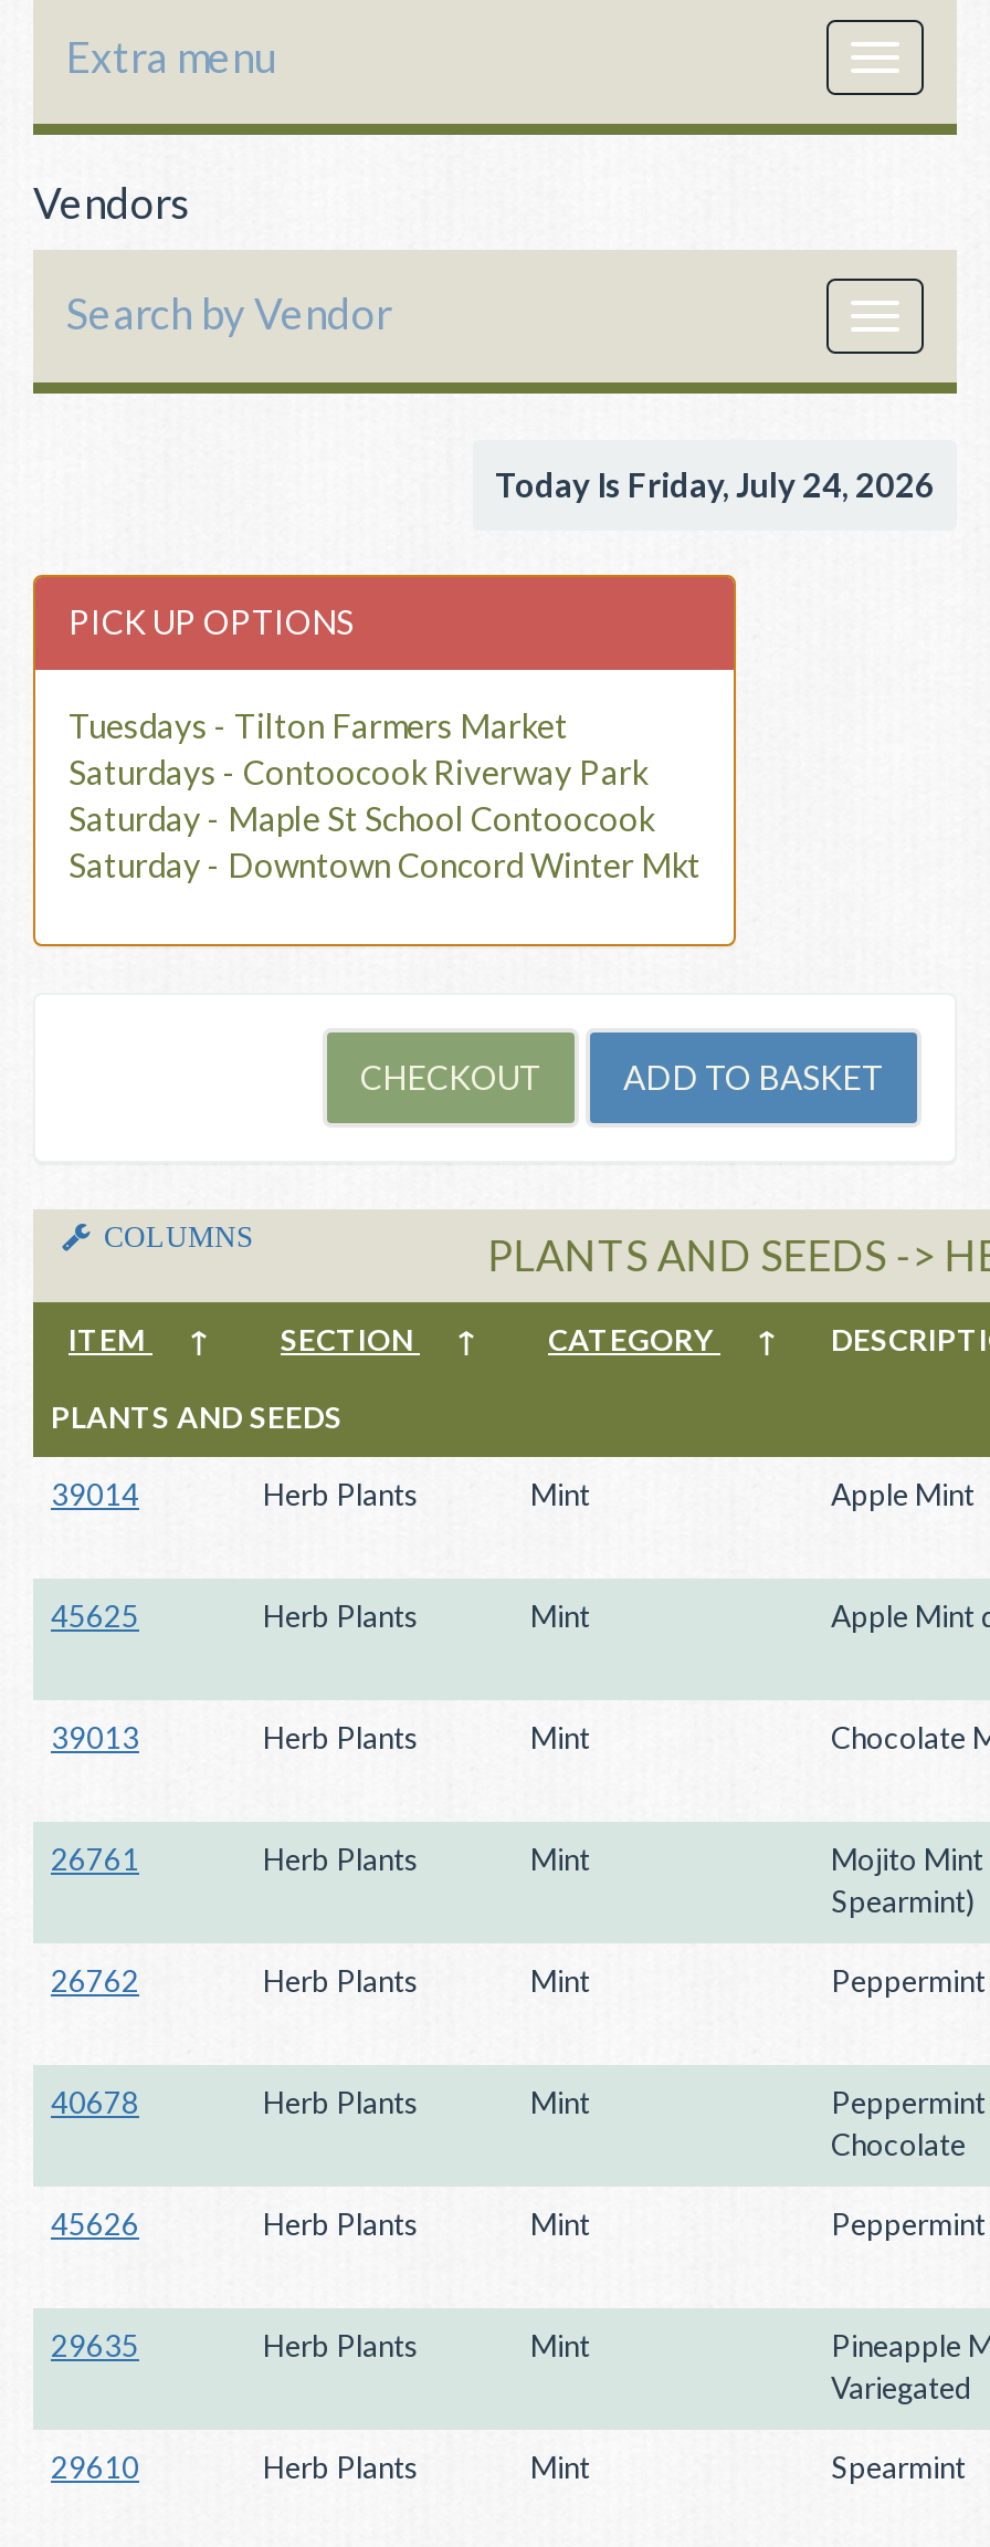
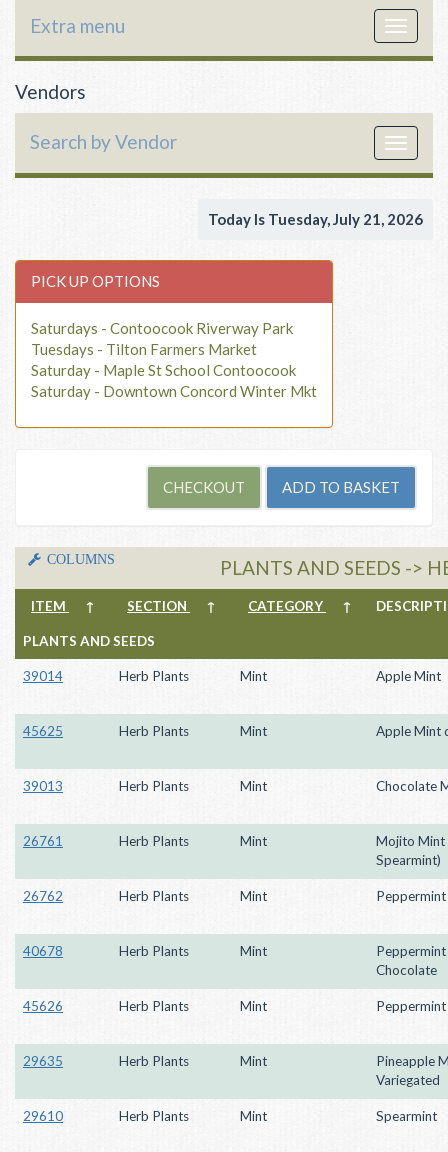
- Today Is Friday, July 24, 2026
+ Today Is Tuesday, July 21, 2026

moved down: Tuesdays - Tilton Farmers Market

moved up: Saturdays - Contoocook Riverway Park
